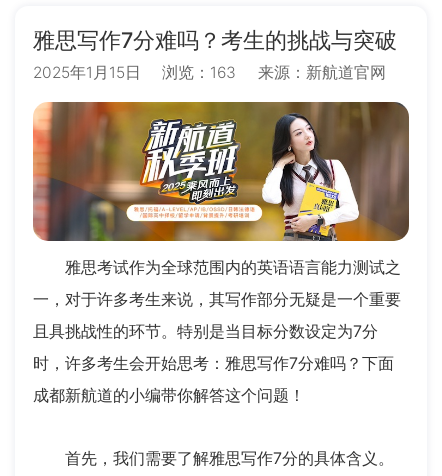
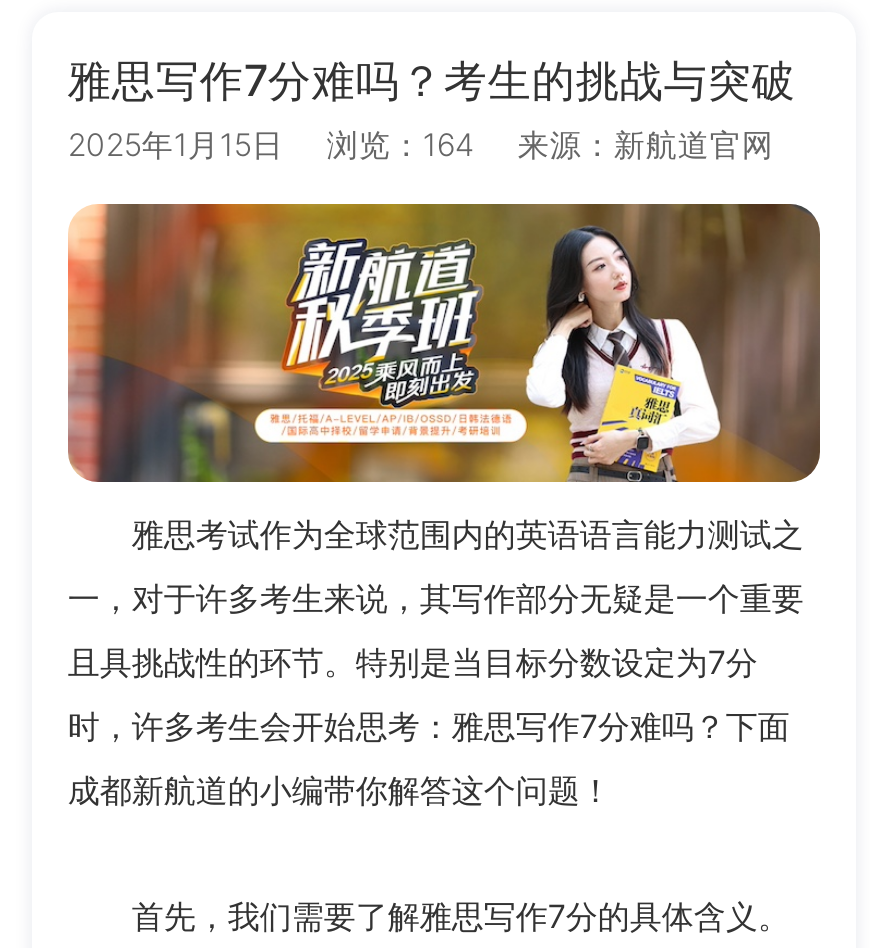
- 2025年1月15日 浏览：163 来源：新航道官网
+ 2025年1月15日 浏览：164 来源：新航道官网
